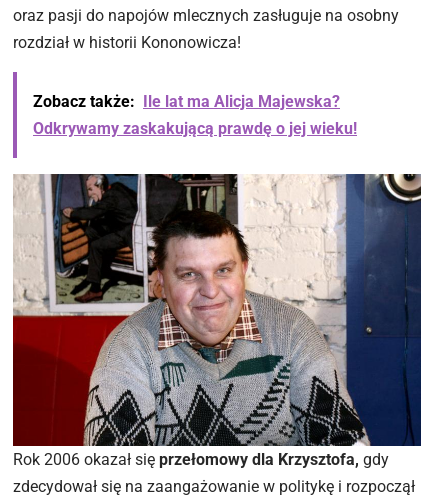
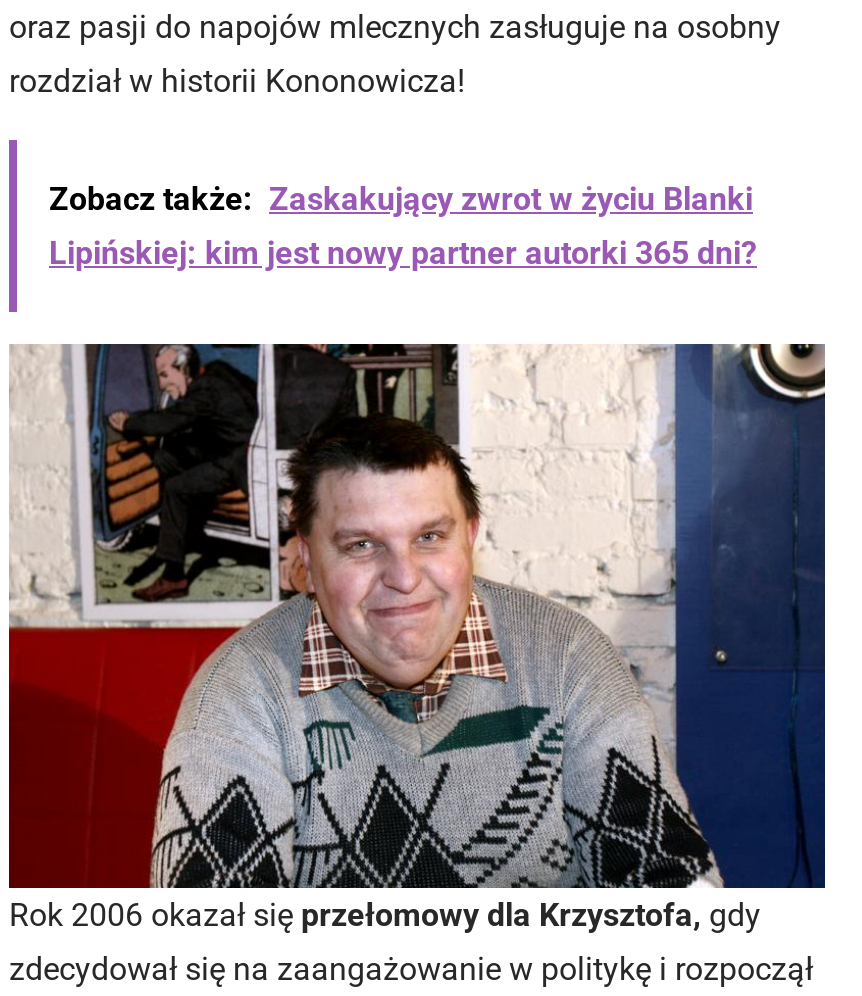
- Zobacz także: Ile lat ma Alicja Majewska?
- Odkrywamy zaskakującą prawdę o jej wieku!
+ Zobacz także: Zaskakujący zwrot w życiu Blanki
+ Lipińskiej: kim jest nowy partner autorki 365 dni?
